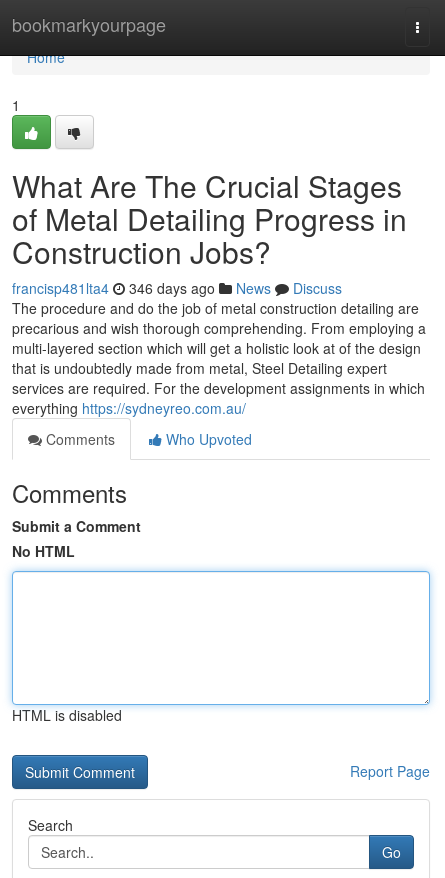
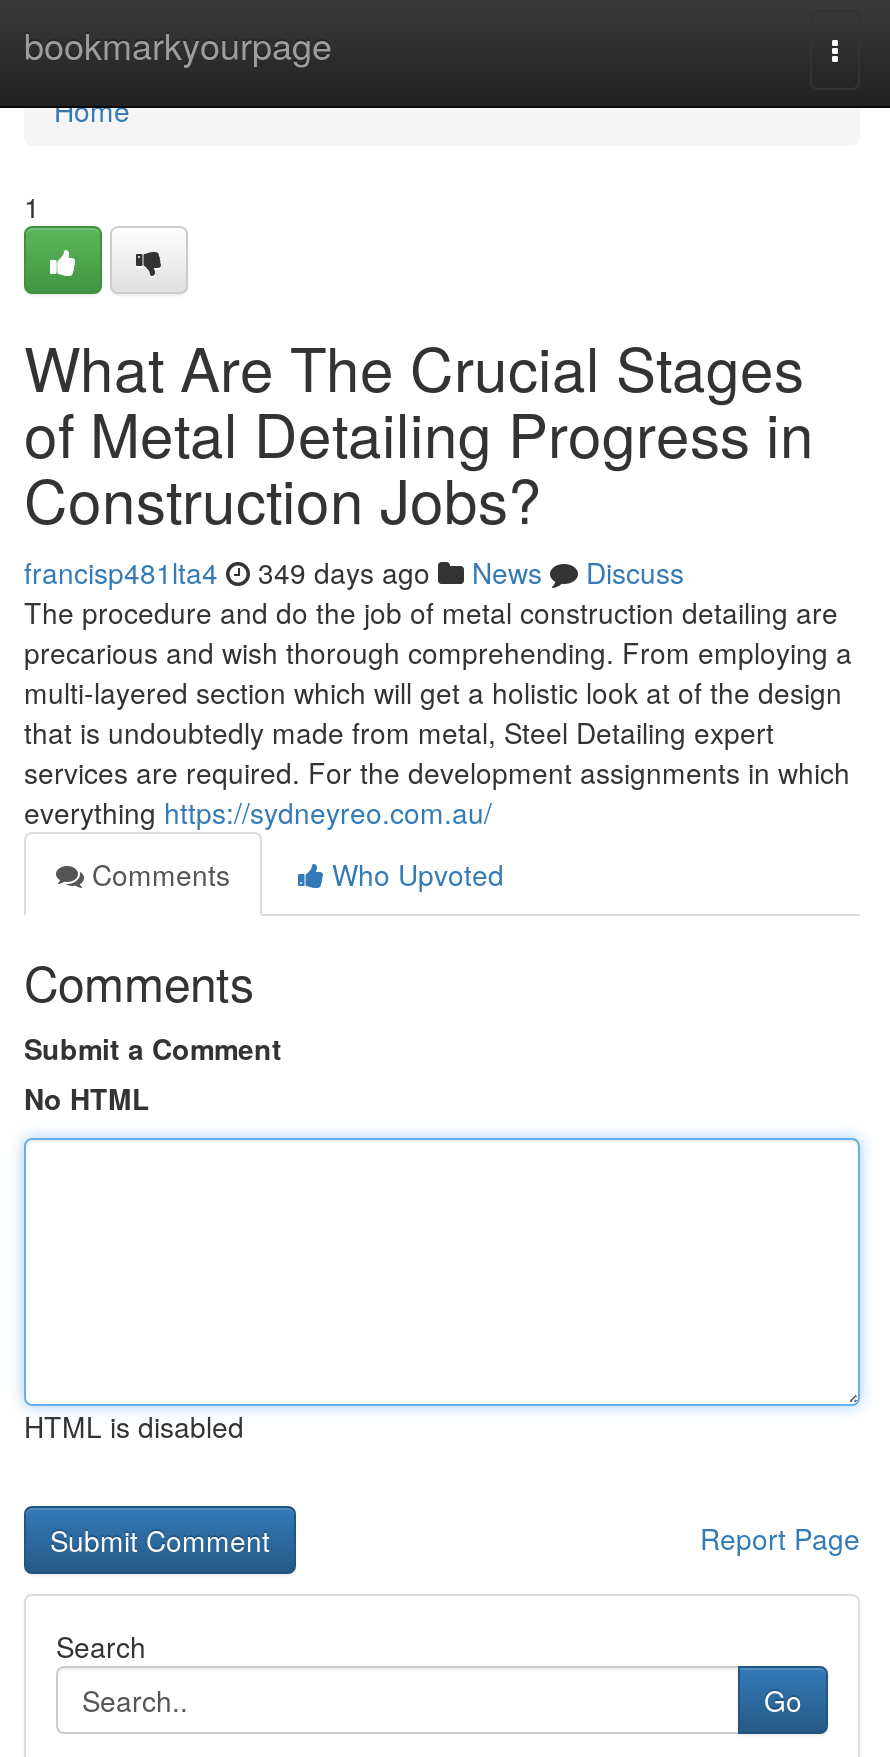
- francisp481lta4 346 days ago News Discuss
+ francisp481lta4 349 days ago News Discuss
